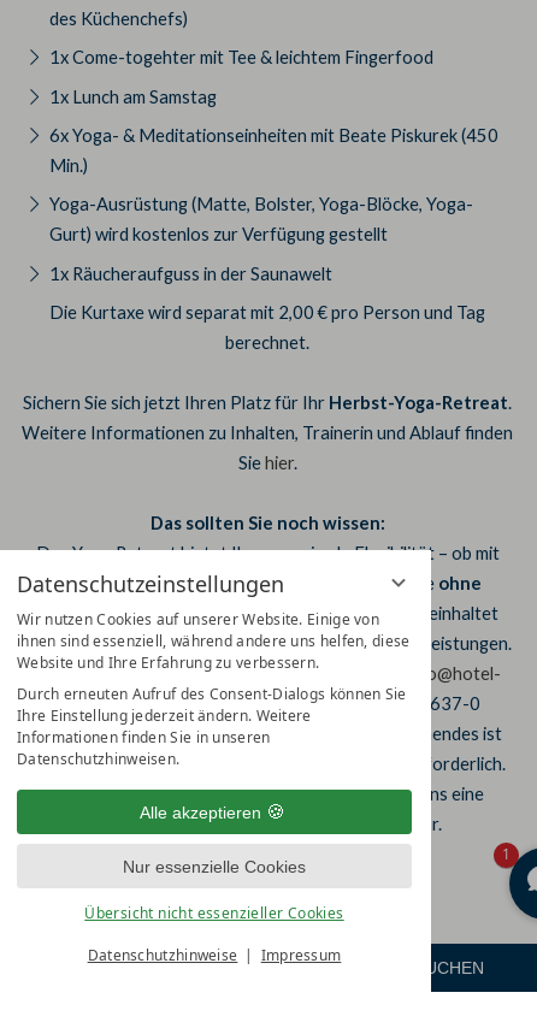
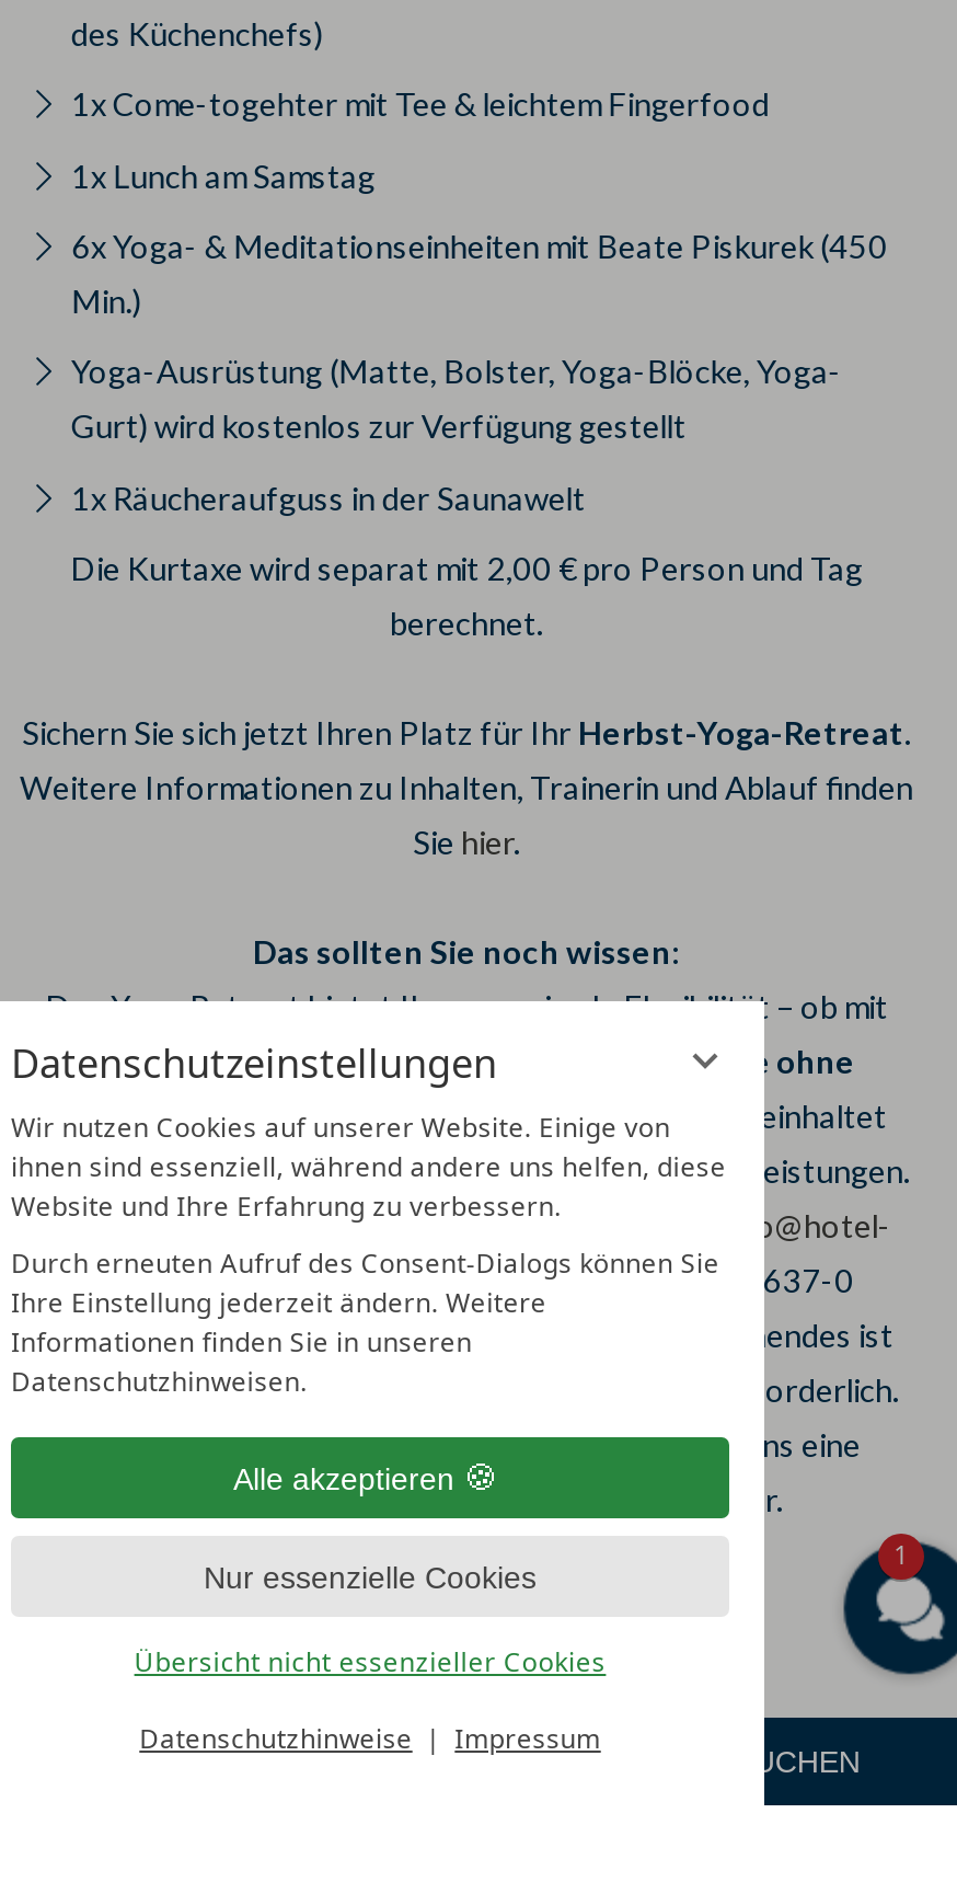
- [image]
+ [image]
